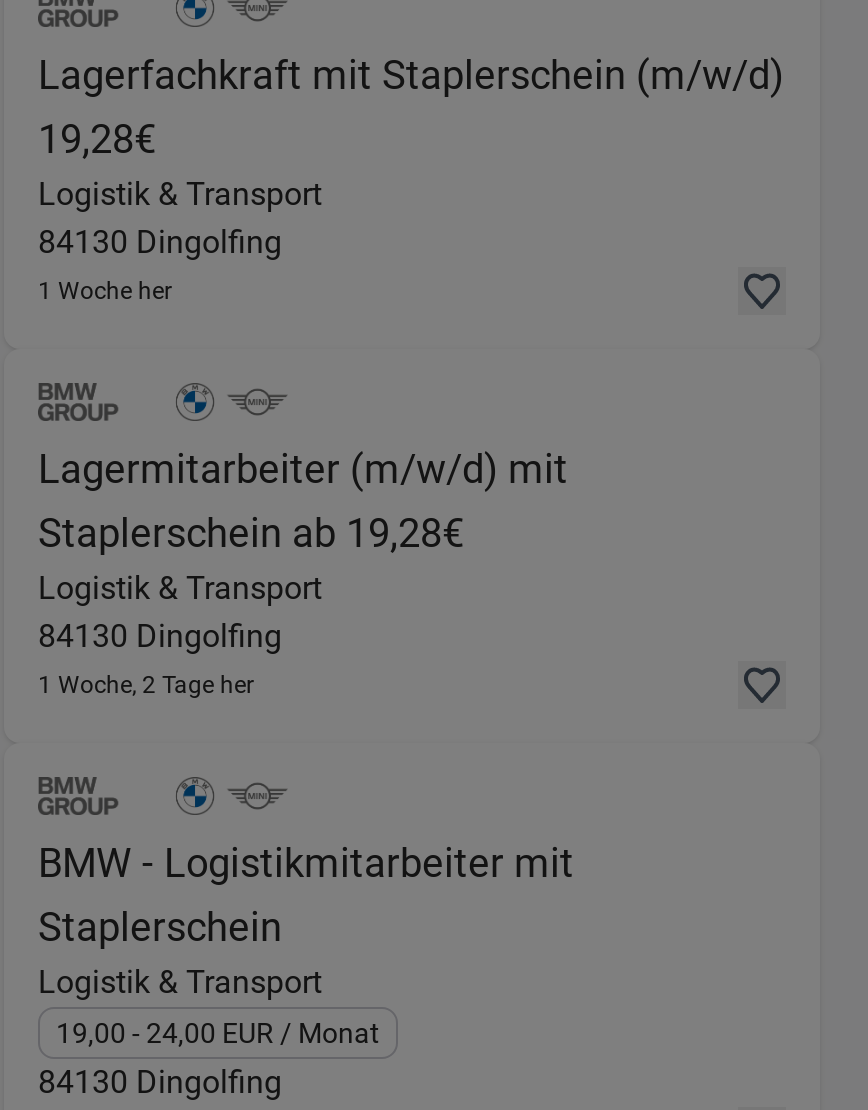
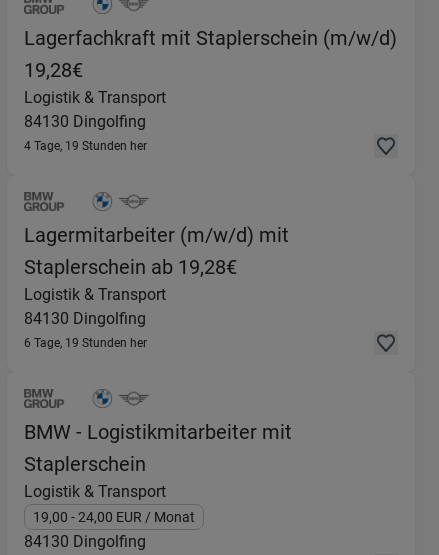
- 1 Woche her
+ 4 Tage, 19 Stunden her

- 1 Woche, 2 Tage her
+ 6 Tage, 19 Stunden her
